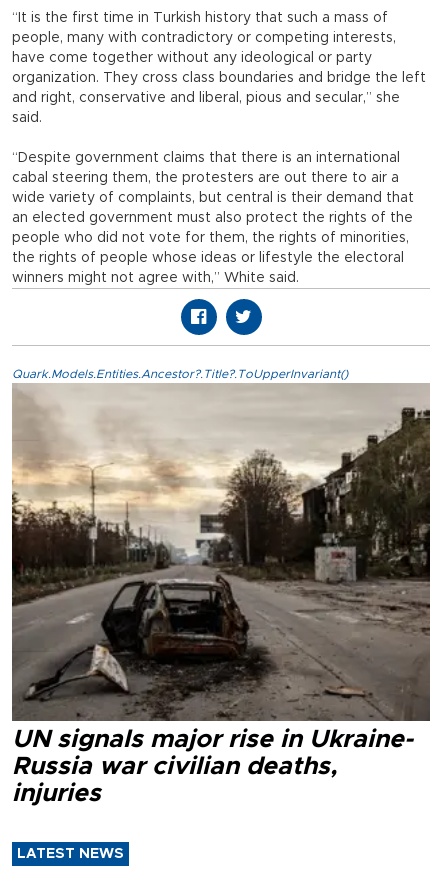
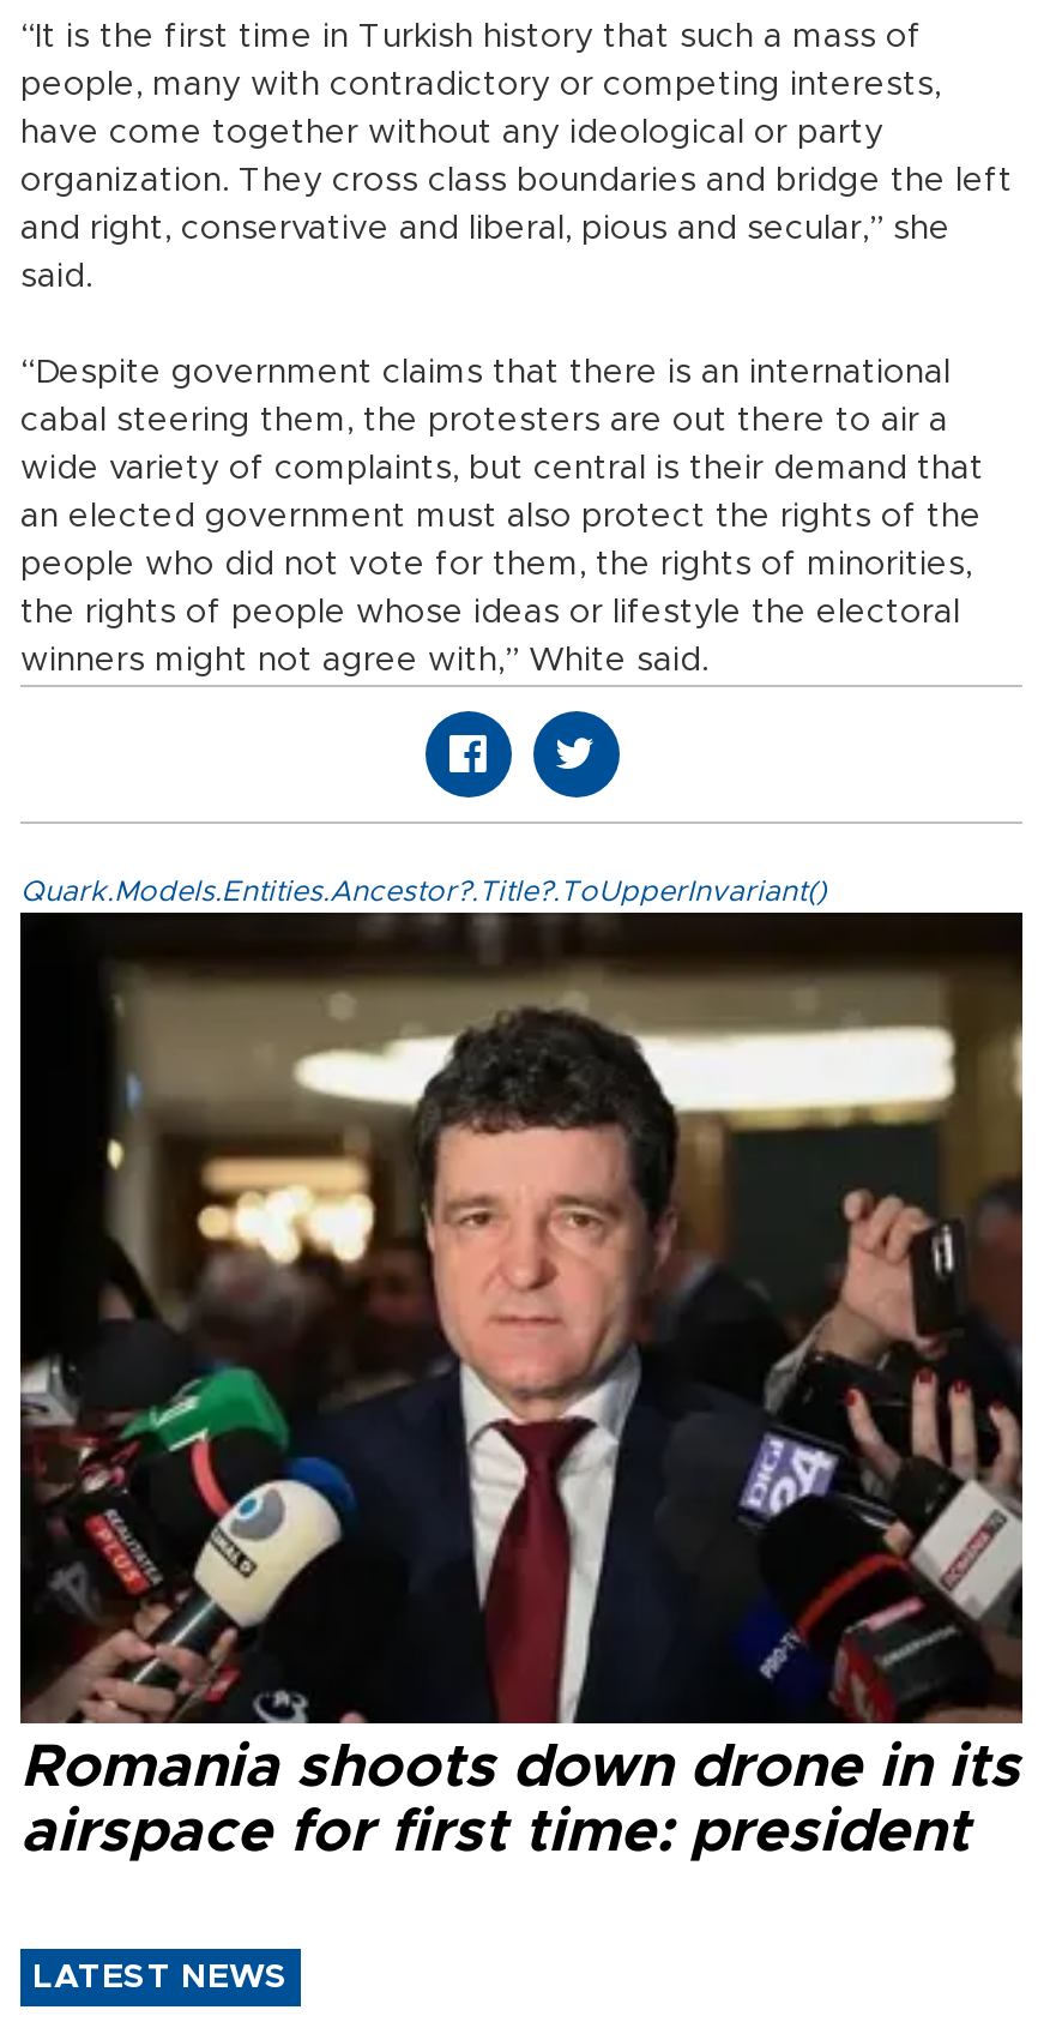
- [image]
- UN signals major rise in Ukraine-
- Russia war civilian deaths,
- injuries
+ [image]
+ Romania shoots down drone in its
+ airspace for first time: president
